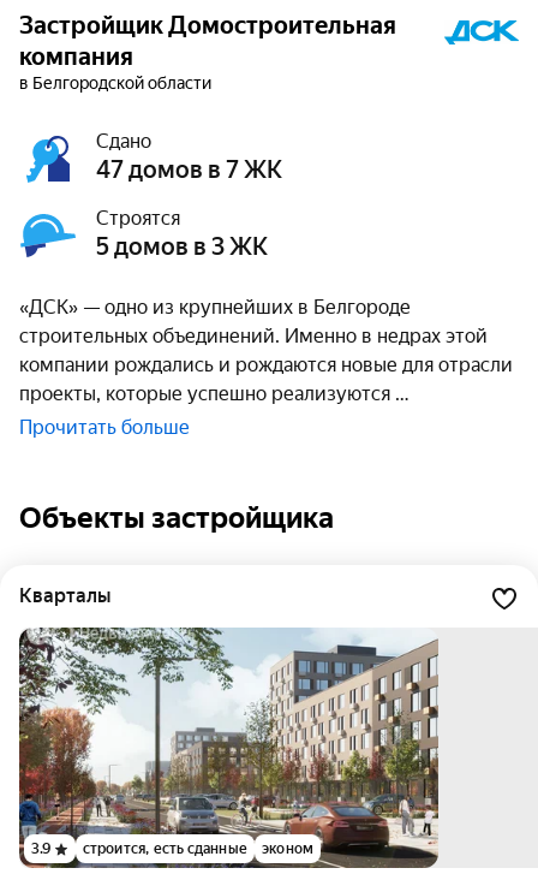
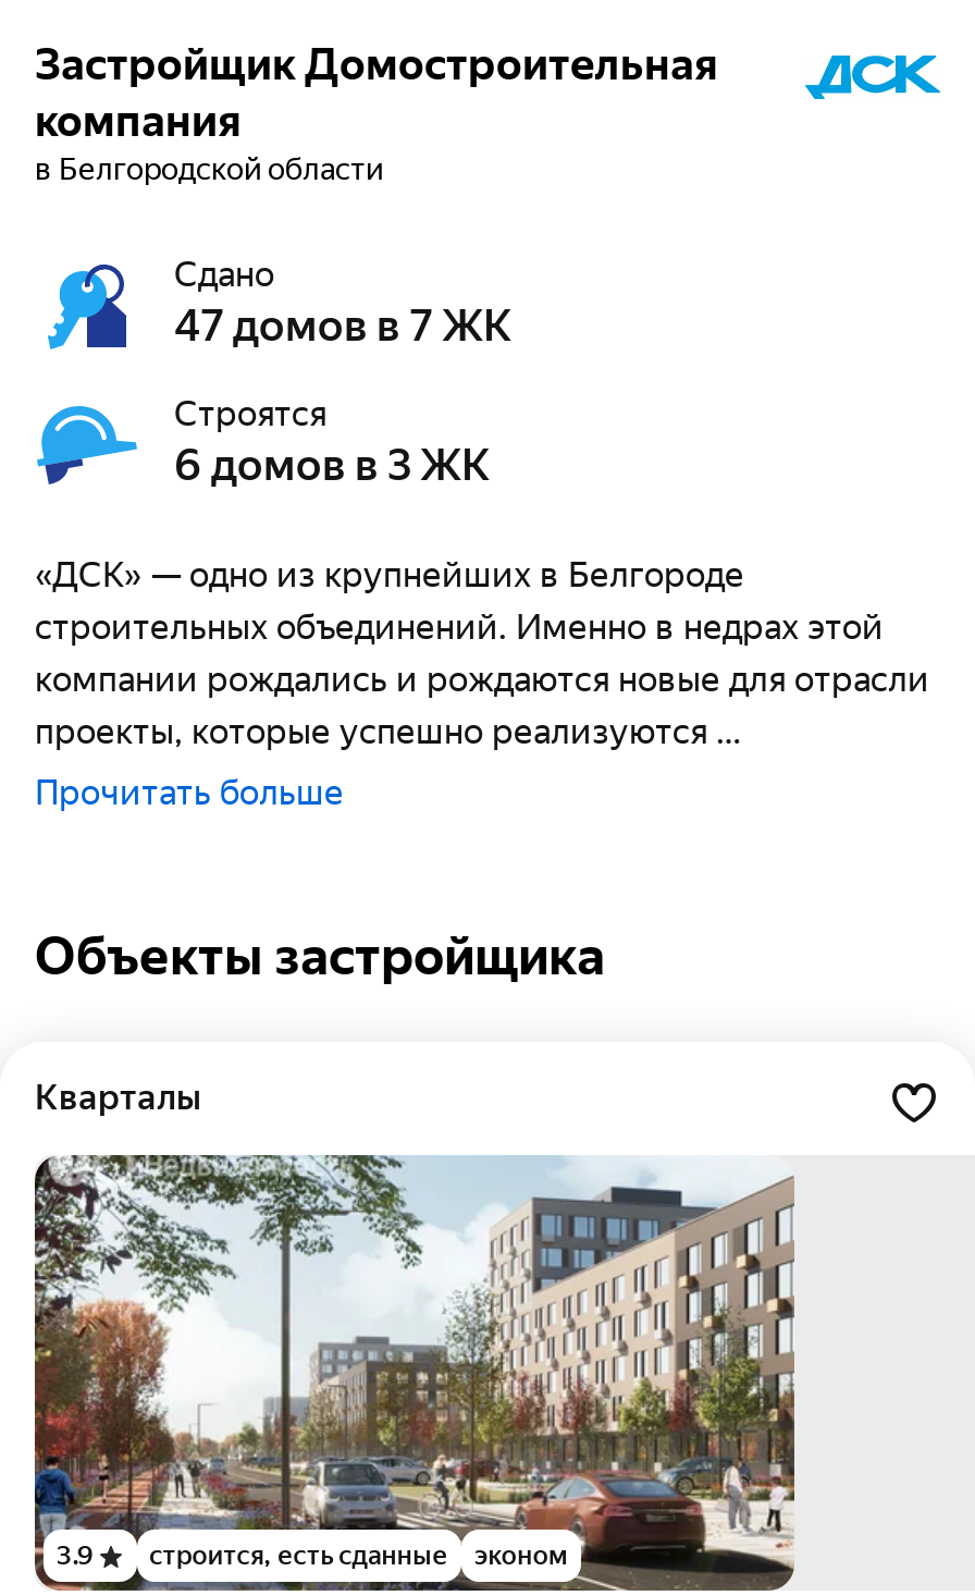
- 5 домов в 3 ЖК
+ 6 домов в 3 ЖК
